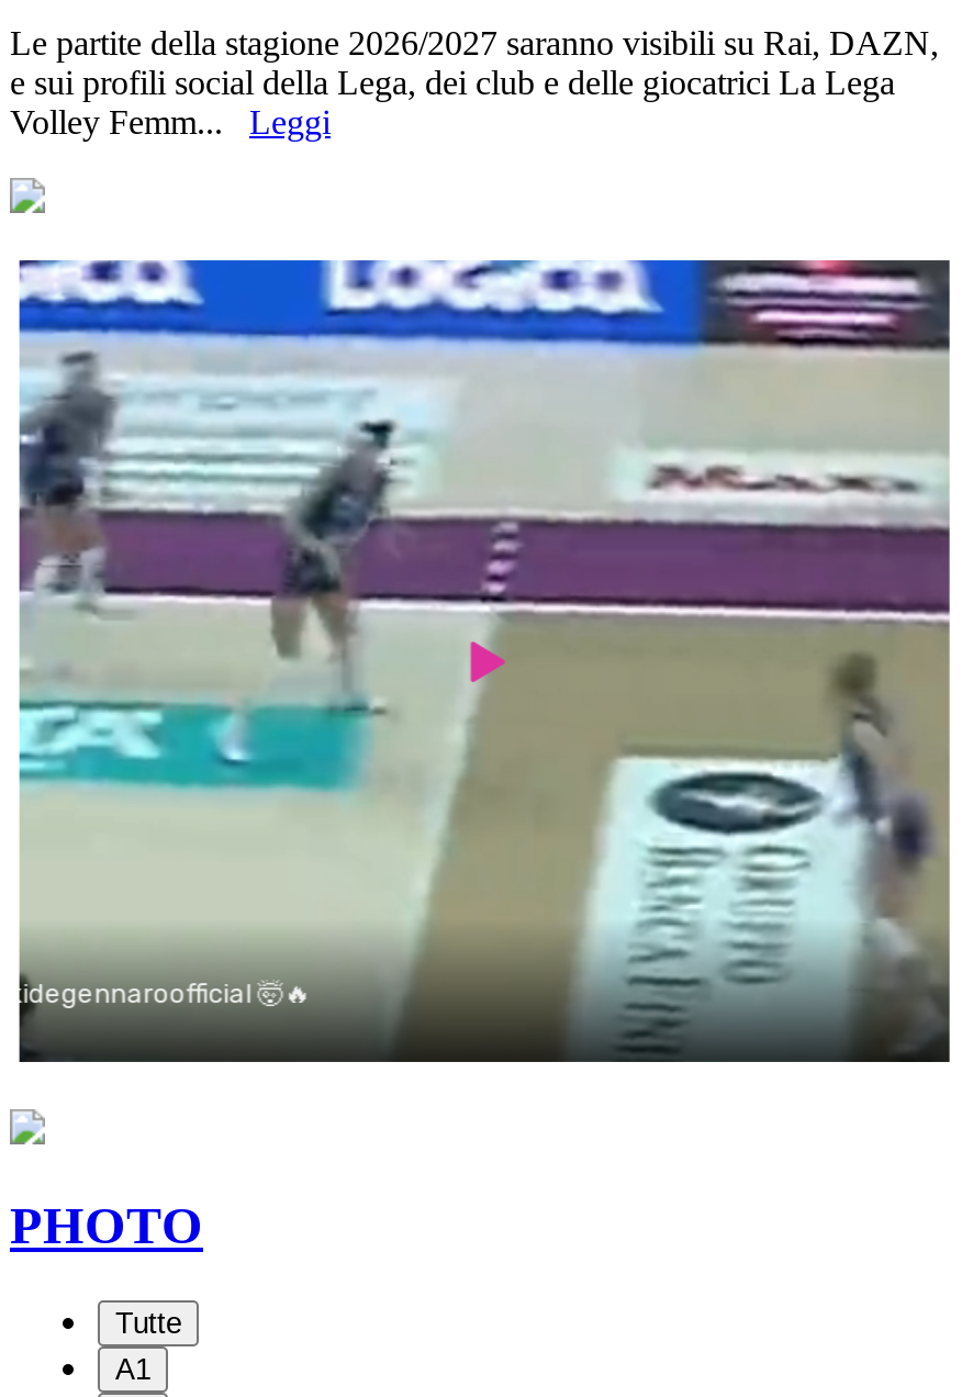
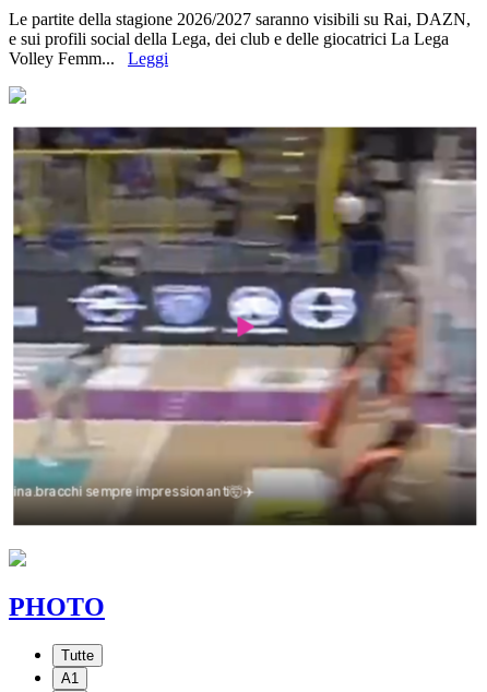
- [image]
+ [image]
